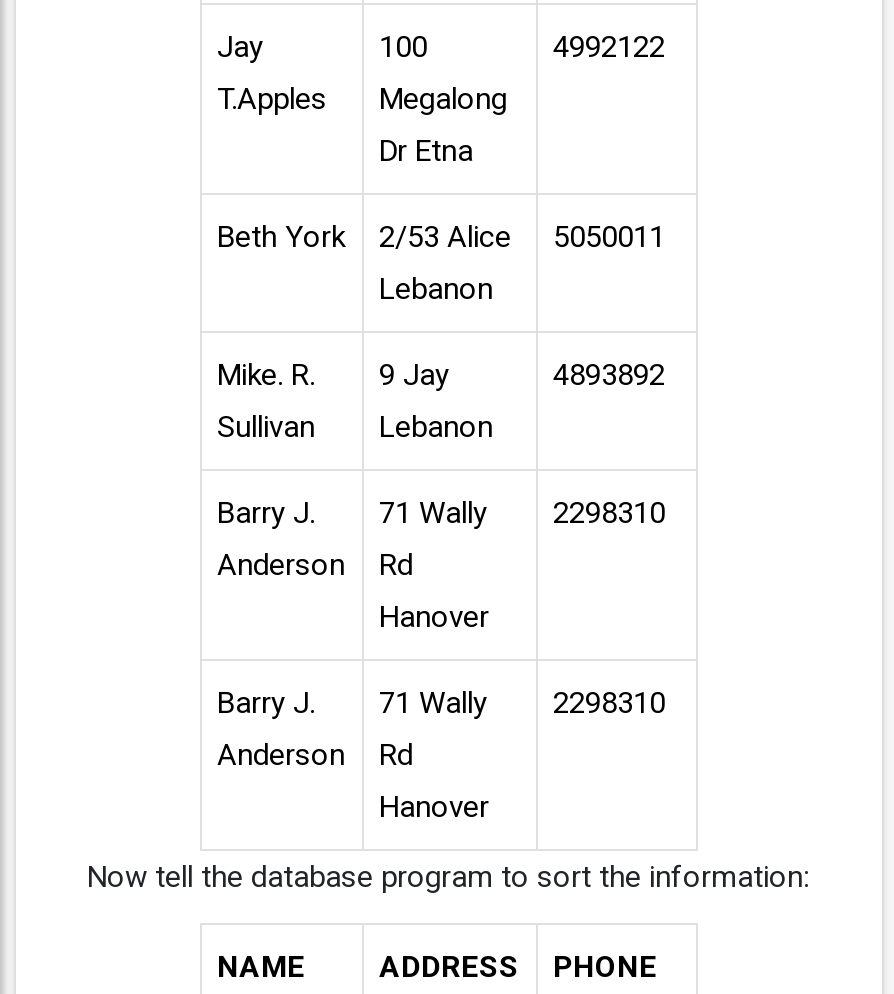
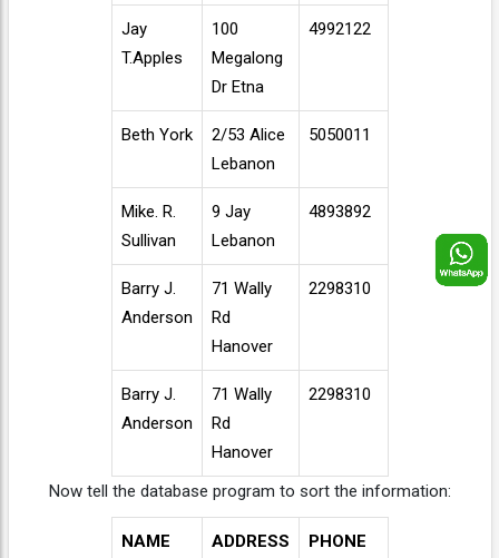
+ [image]
